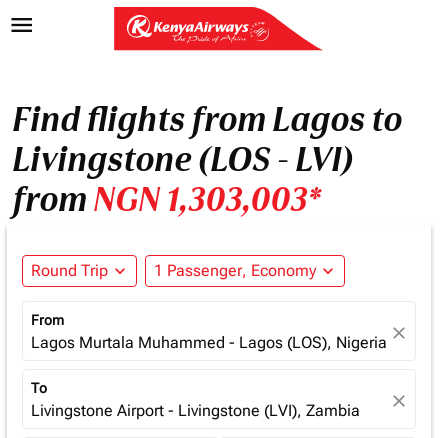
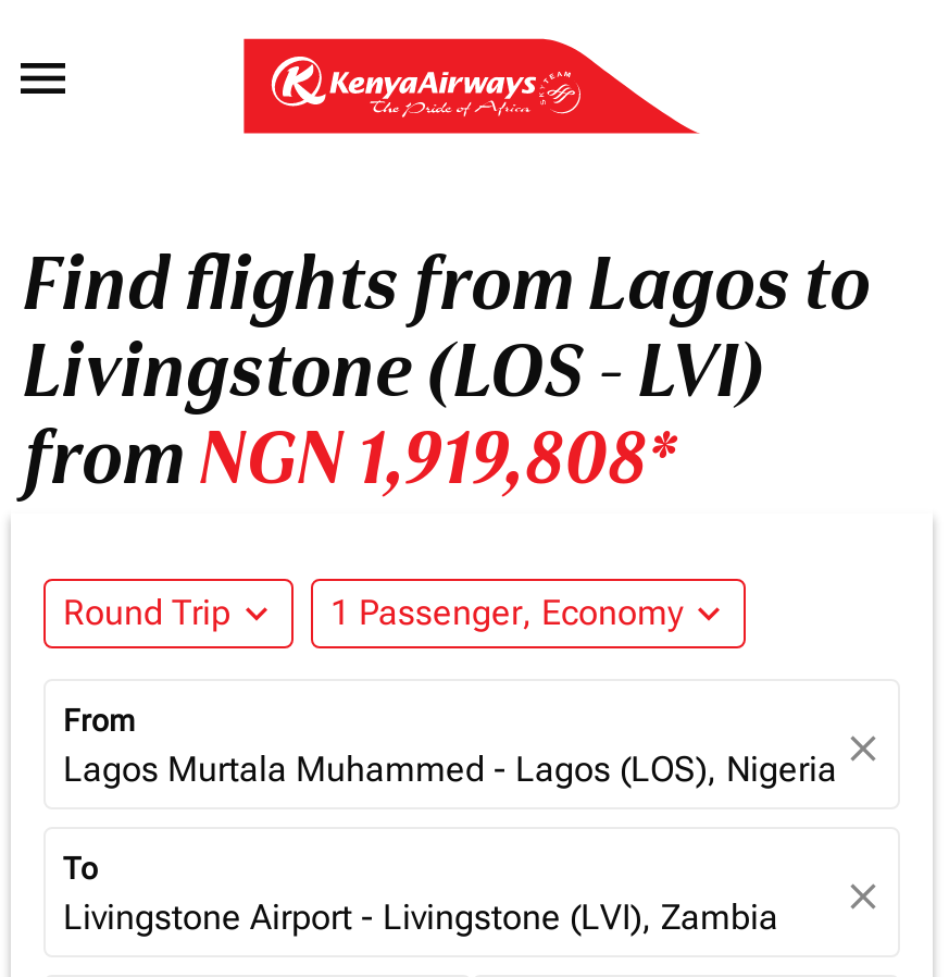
- fromNGN 1,303,003*
+ fromNGN 1,919,808*
